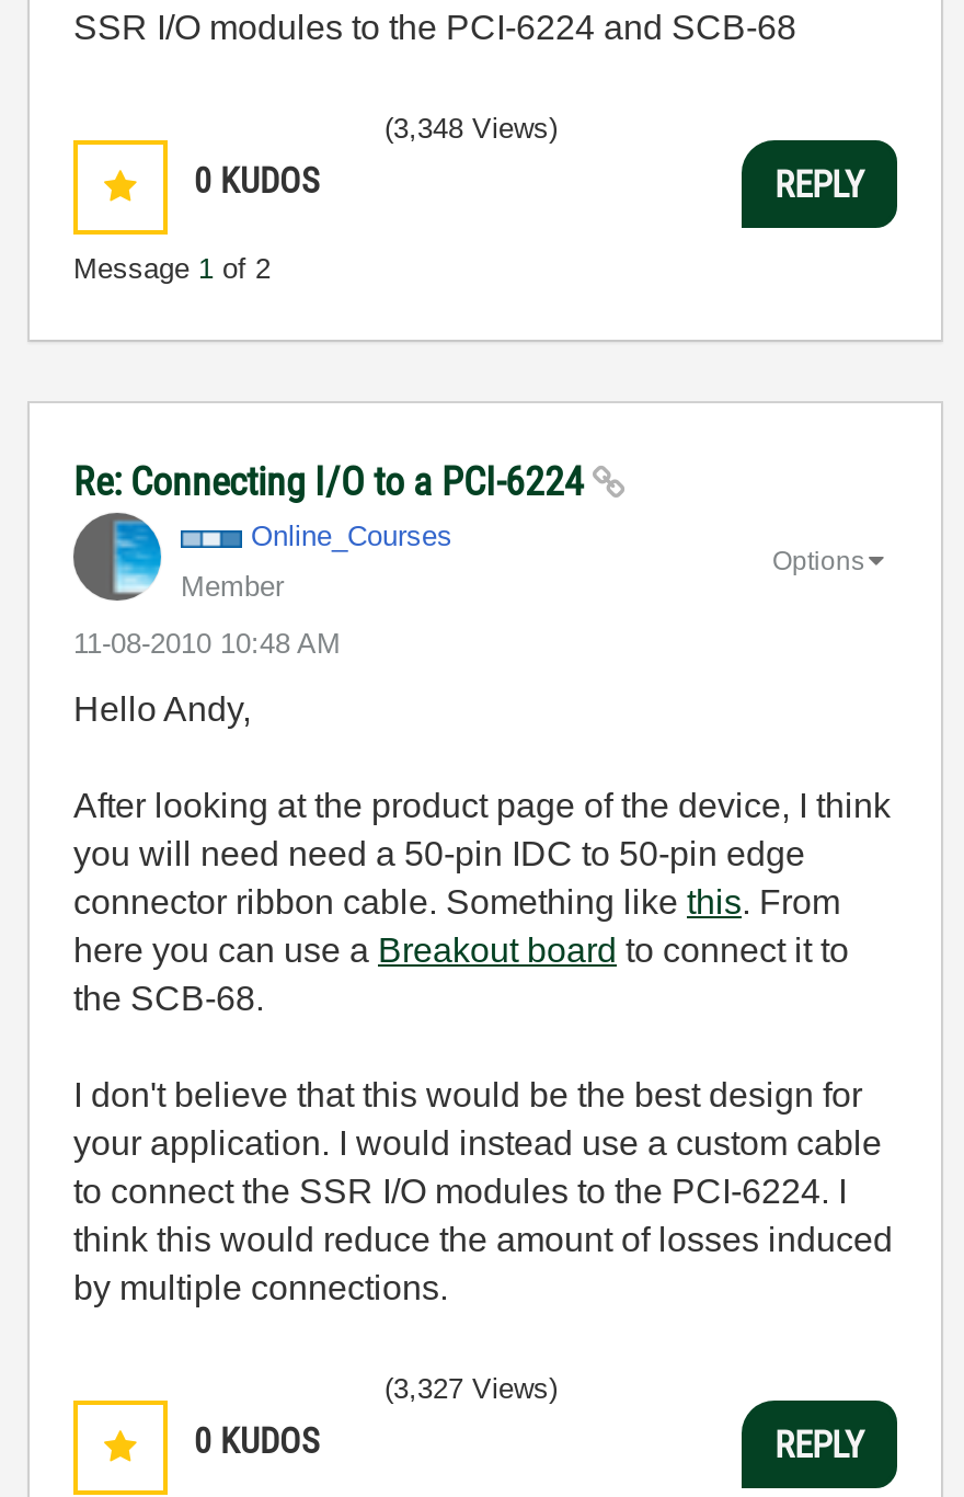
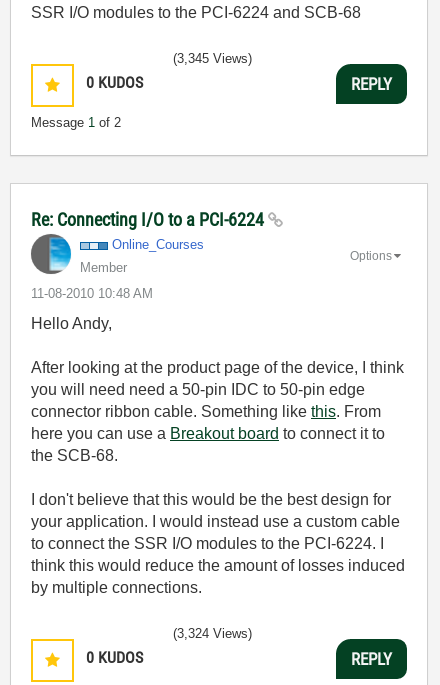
- (3,348 Views)
+ (3,345 Views)

- (3,327 Views)
+ (3,324 Views)
